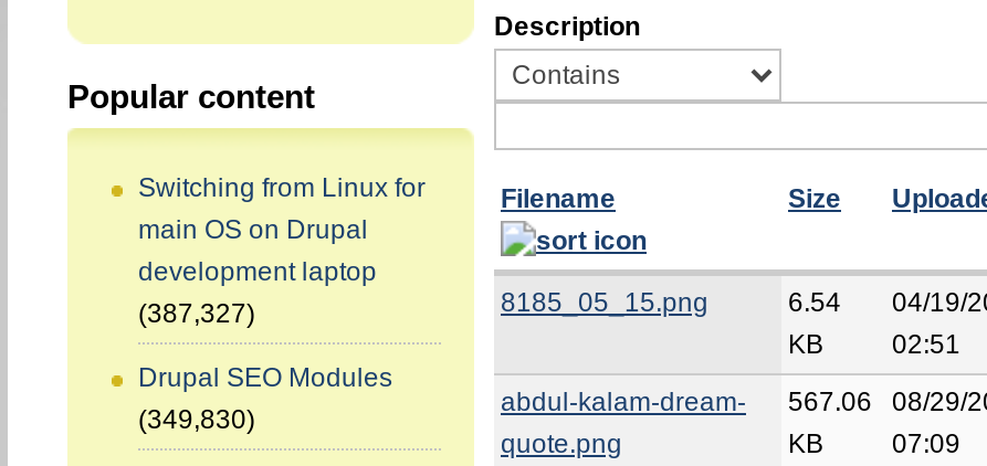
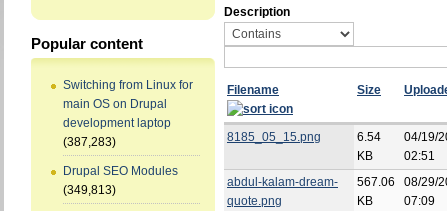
- (387,327)
+ (387,283)

- (349,830)
+ (349,813)
